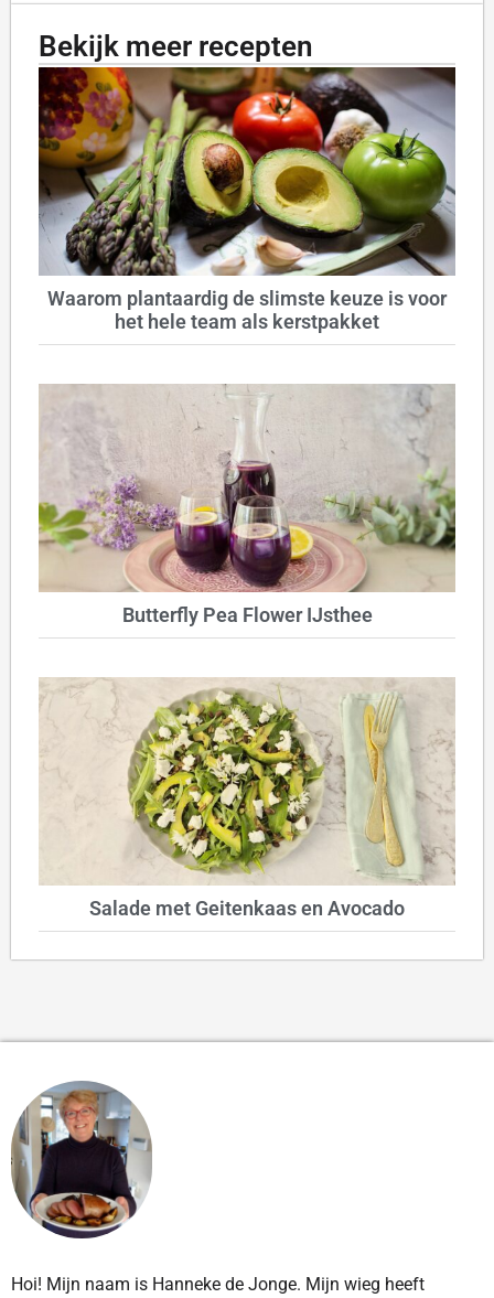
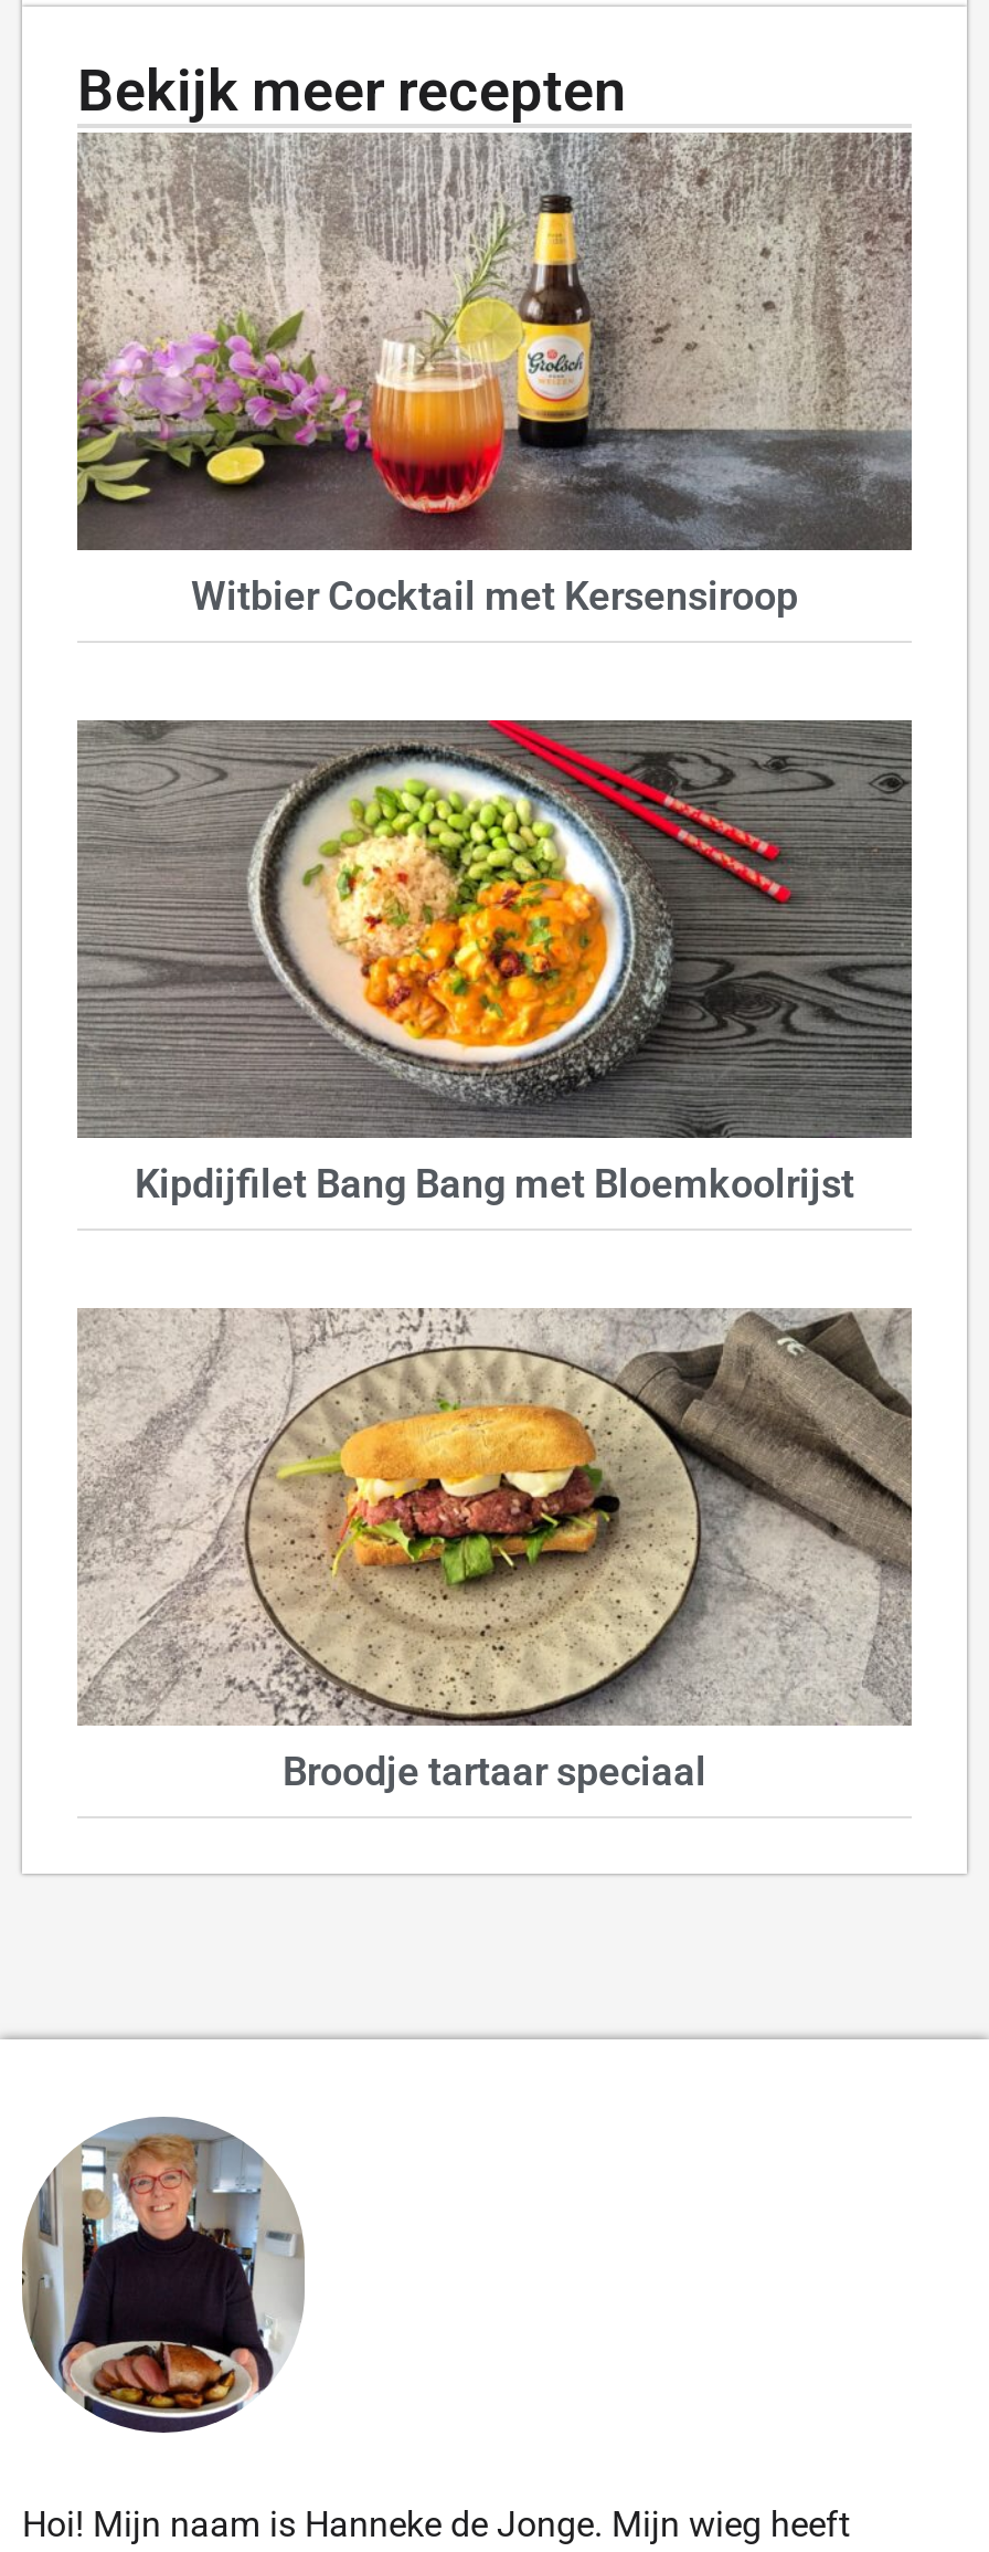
- [image]
- Waarom plantaardig de slimste keuze is voor
- het hele team als kerstpakket
+ [image]
+ Witbier Cocktail met Kersensiroop

- [image]
- Butterfly Pea Flower IJsthee
+ [image]
+ Kipdijfilet Bang Bang met Bloemkoolrijst

- [image]
- Salade met Geitenkaas en Avocado
+ [image]
+ Broodje tartaar speciaal
